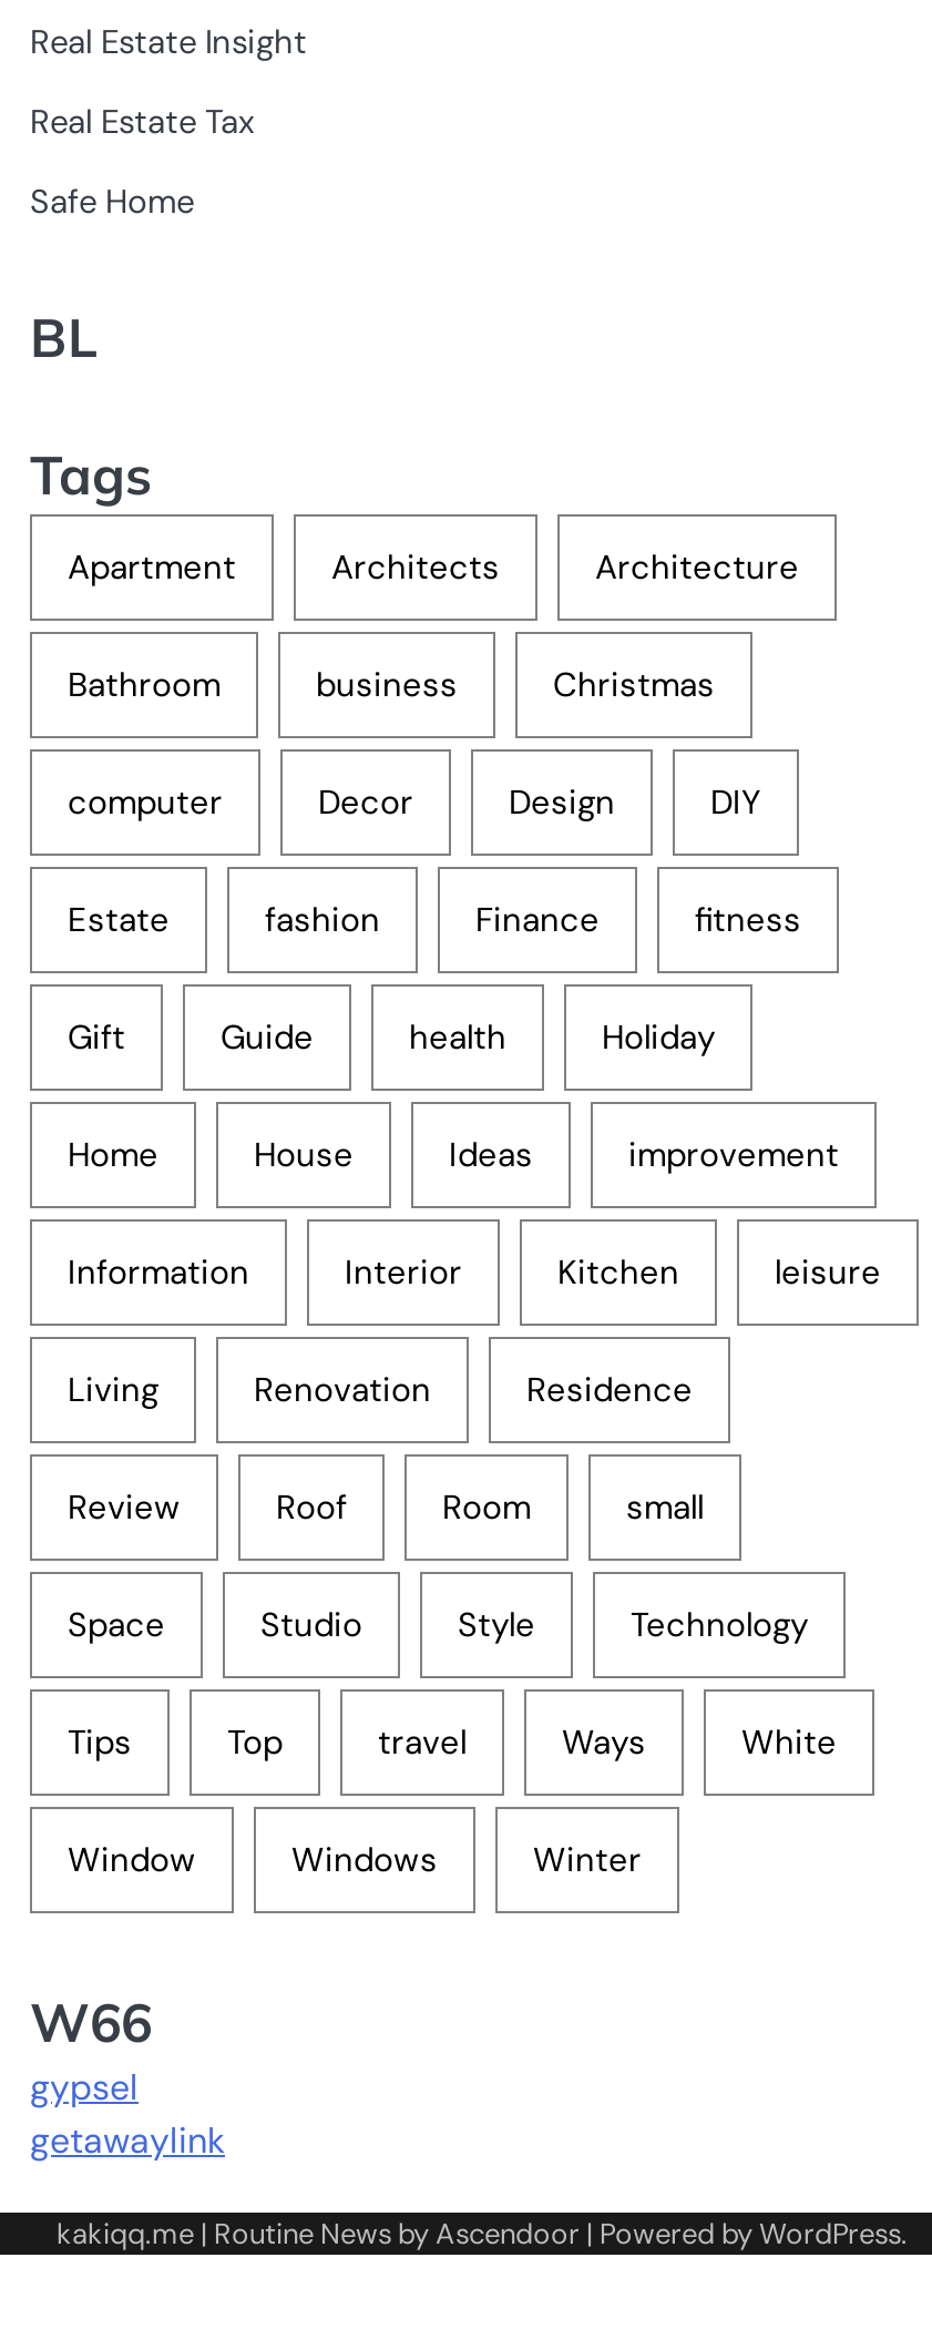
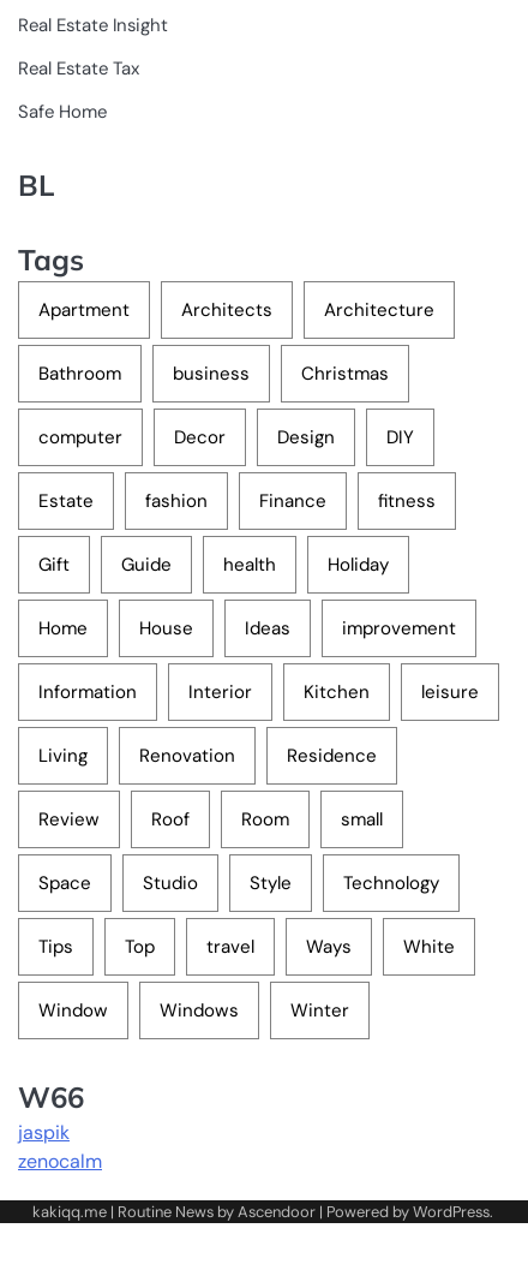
- gypsel
- getawaylink
+ jaspik
+ zenocalm
